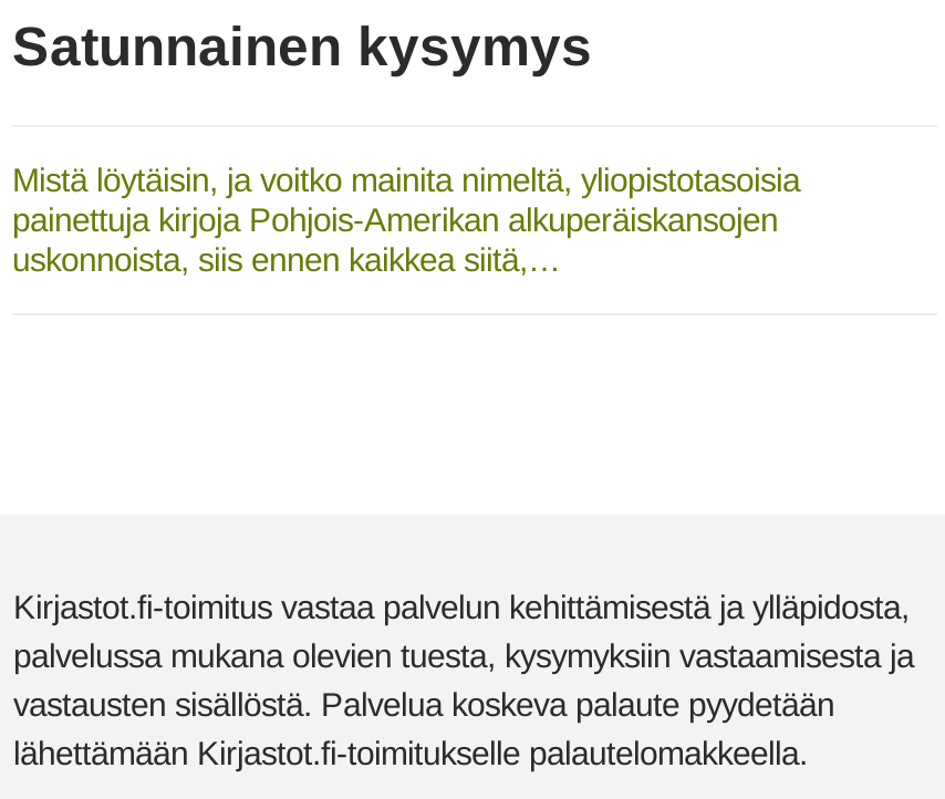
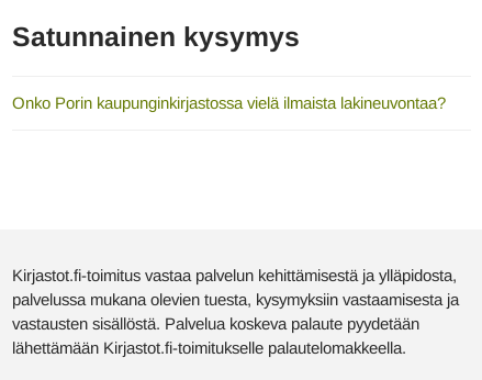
- Mistä löytäisin, ja voitko mainita nimeltä, yliopistotasoisia
- painettuja kirjoja Pohjois-Amerikan alkuperäiskansojen
- uskonnoista, siis ennen kaikkea siitä,…
+ Onko Porin kaupunginkirjastossa vielä ilmaista lakineuvontaa?
